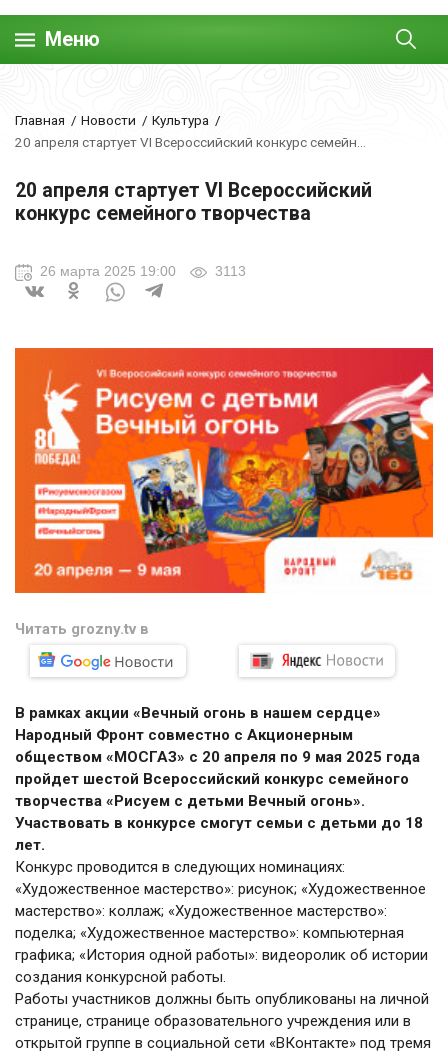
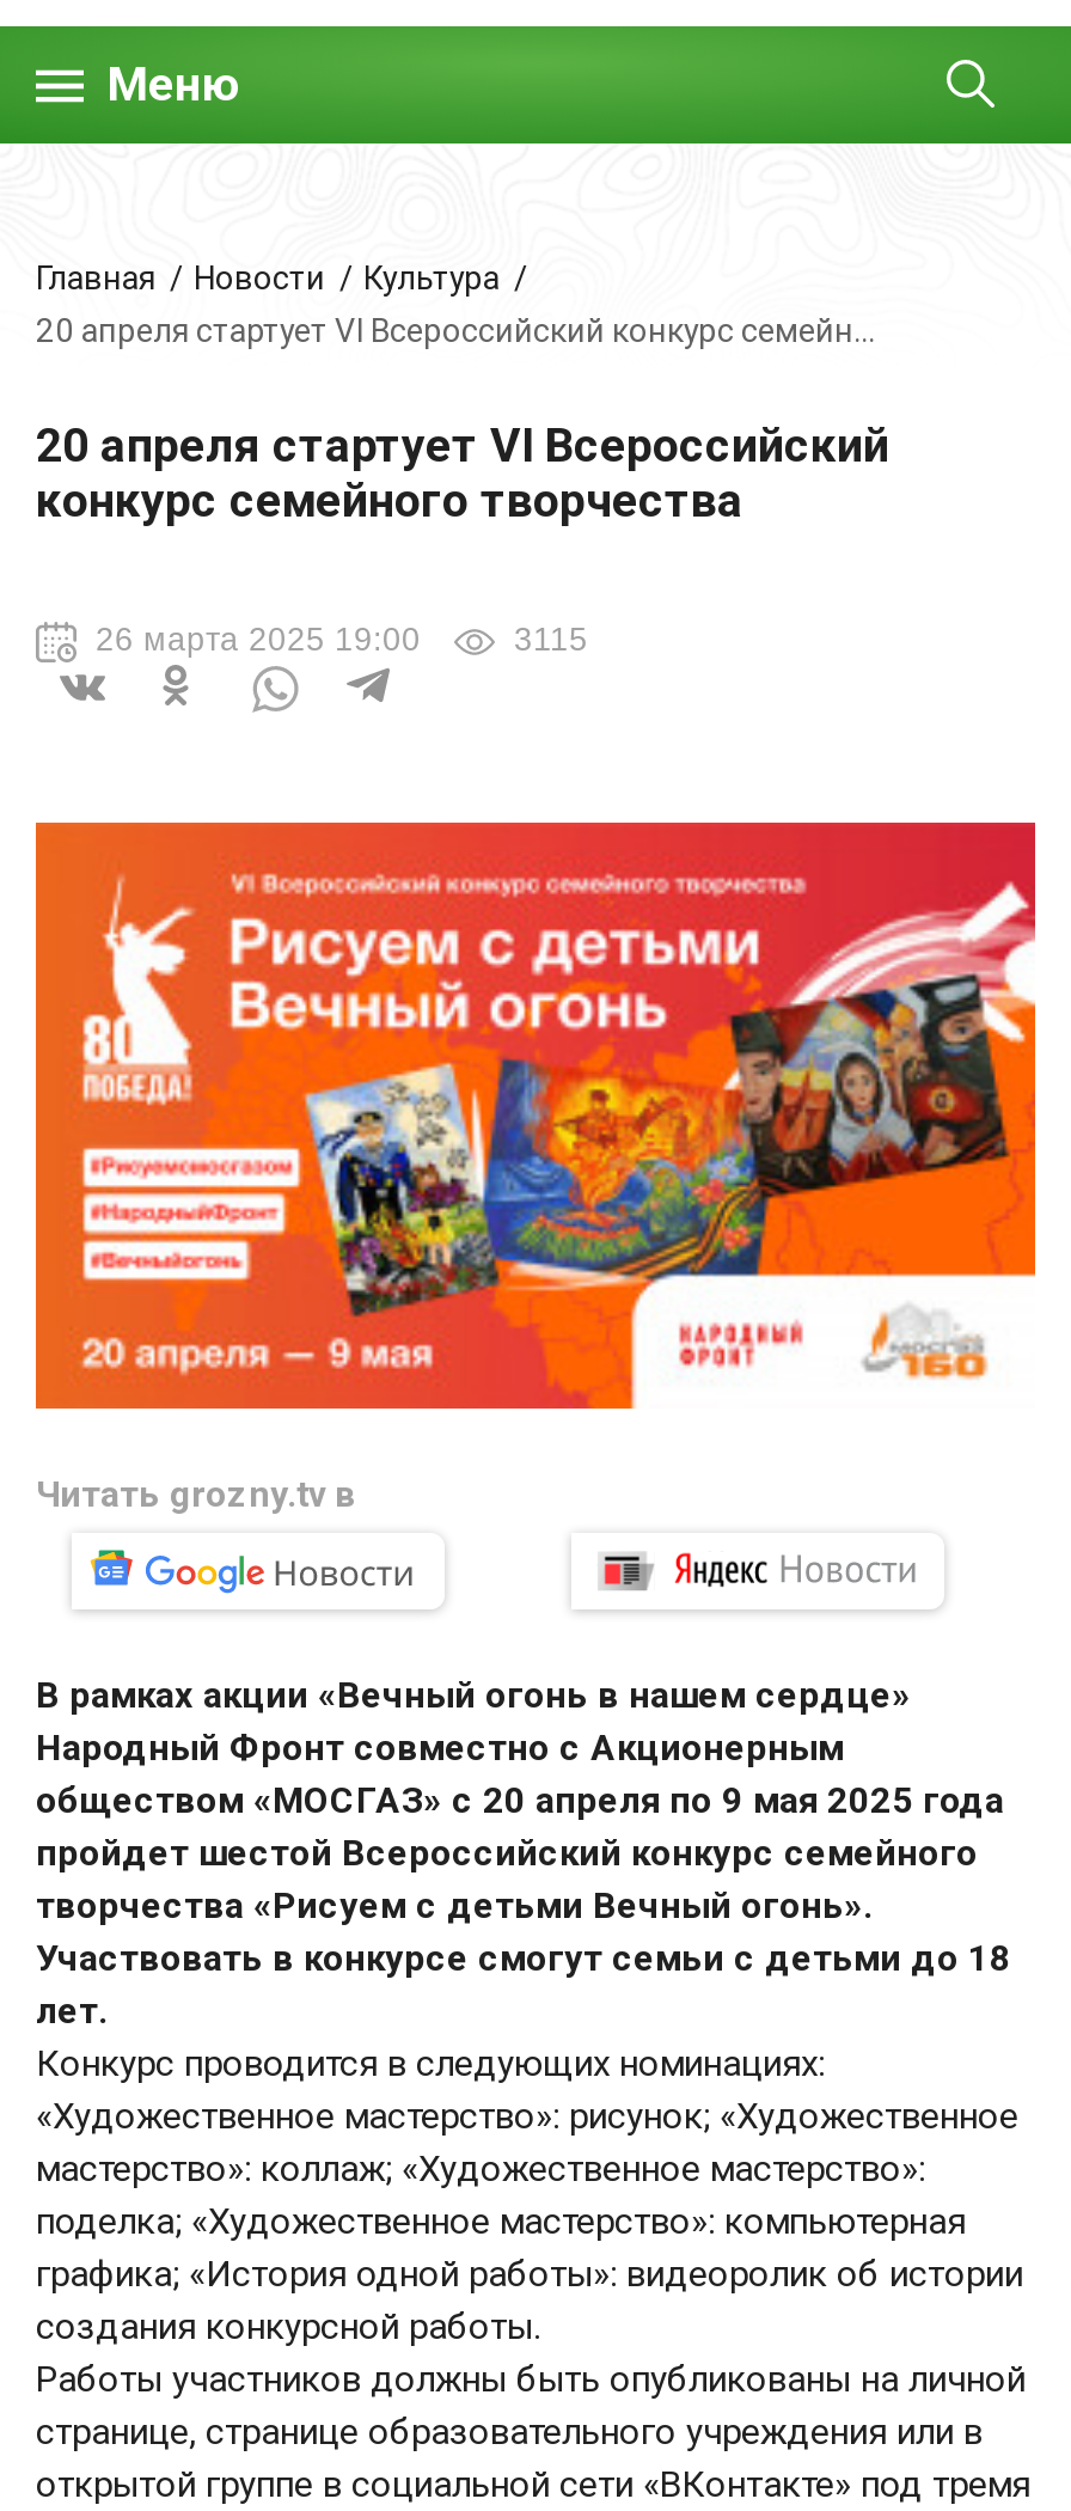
- 3113
+ 3115
